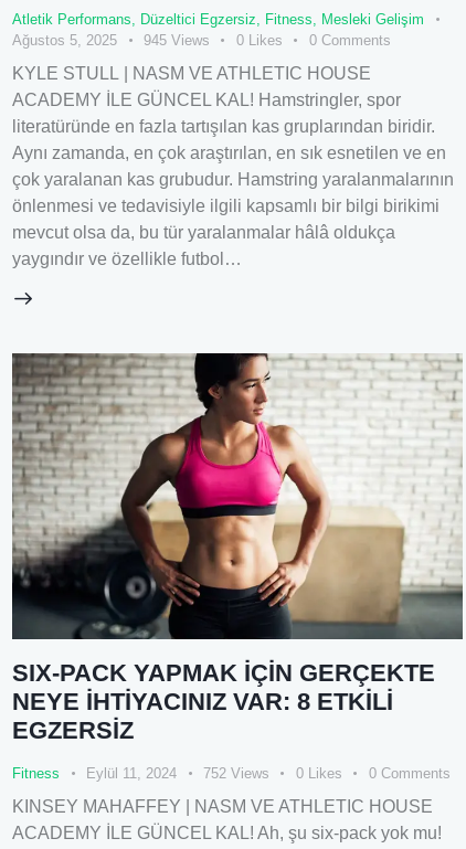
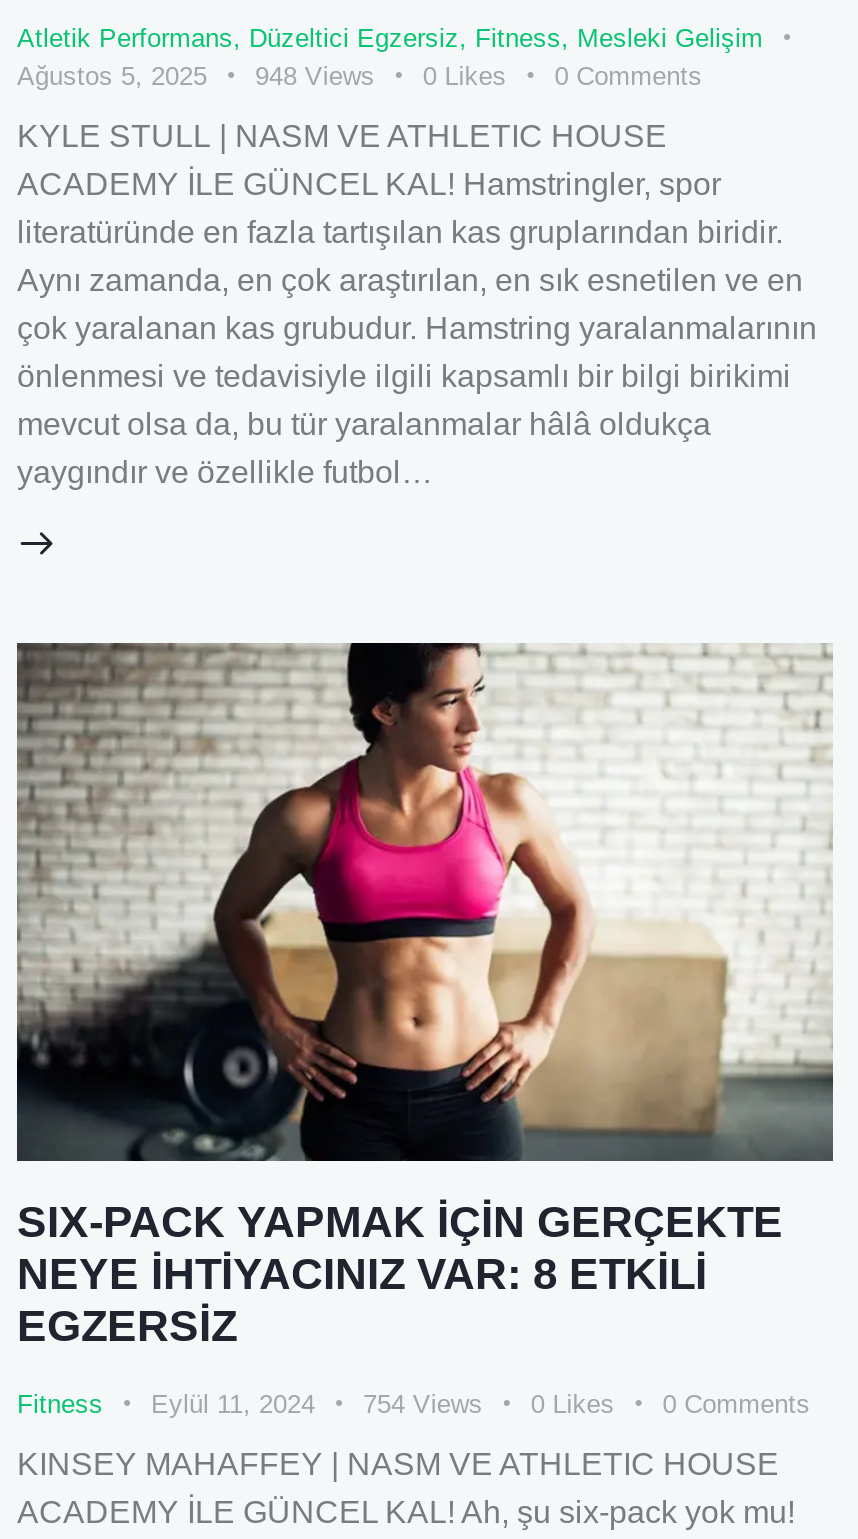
- Ağustos 5, 2025 945 Views 0 Likes 0 Comments
+ Ağustos 5, 2025 948 Views 0 Likes 0 Comments

- Fitness Eylül 11, 2024 752 Views 0 Likes 0 Comments
+ Fitness Eylül 11, 2024 754 Views 0 Likes 0 Comments
